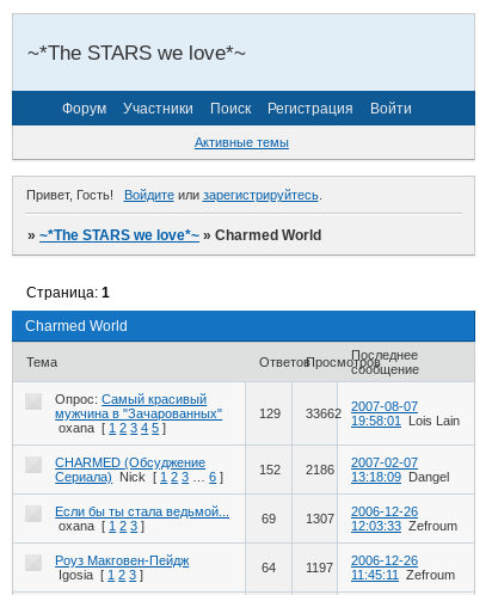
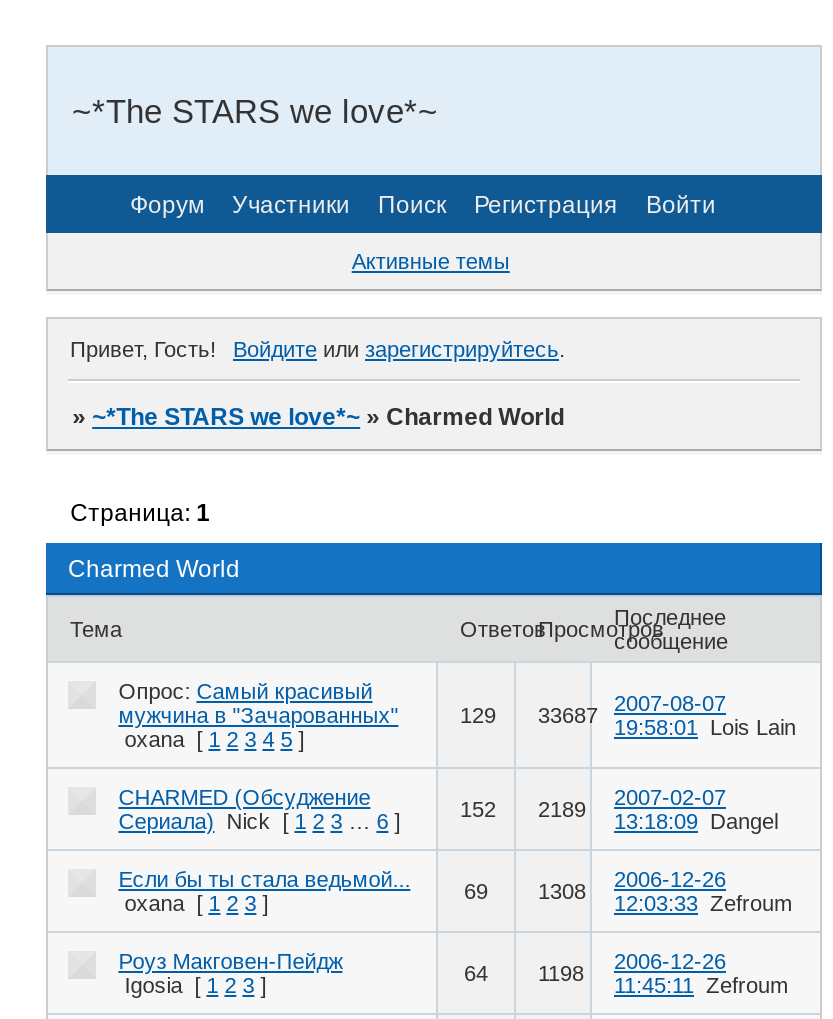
- 129 33662 2007-08-07 19:58:01 Lois Lain
+ 129 33687 2007-08-07 19:58:01 Lois Lain

- 152 2186 2007-02-07 13:18:09 Dangel
+ 152 2189 2007-02-07 13:18:09 Dangel

- 1307 2006-12-26 12:03:33 Zefroum
+ 1308 2006-12-26 12:03:33 Zefroum

- 1197 2006-12-26 11:45:11 Zefroum
+ 1198 2006-12-26 11:45:11 Zefroum
